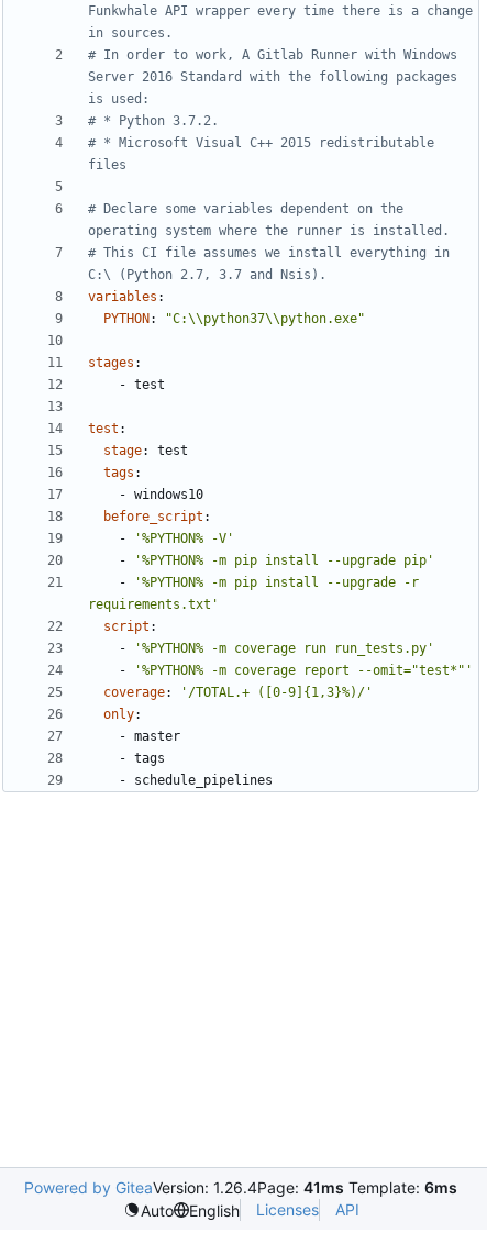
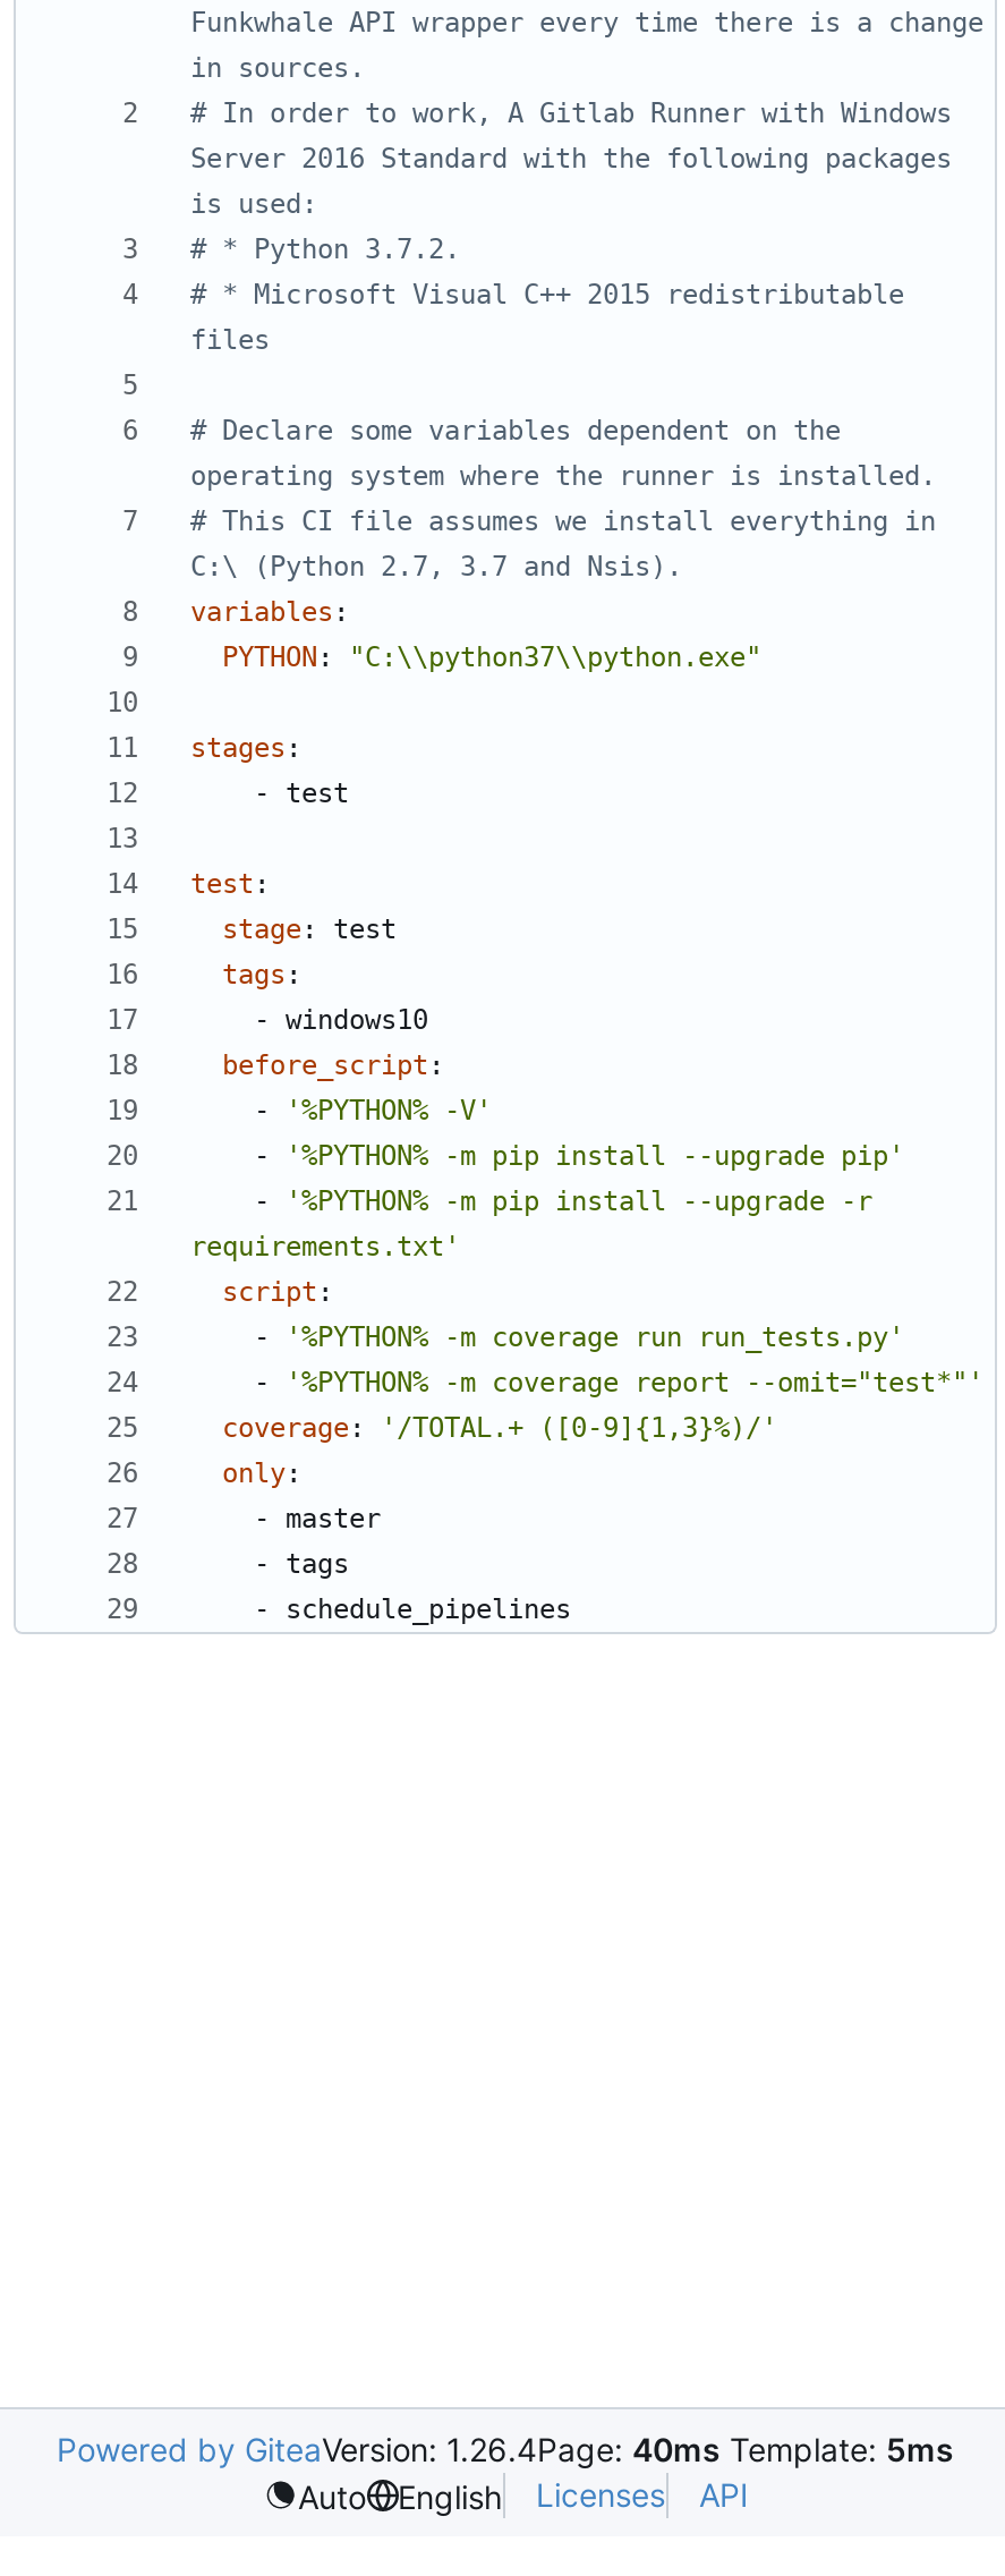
- Powered by GiteaVersion: 1.26.4Page: 41ms Template: 6ms
+ Powered by GiteaVersion: 1.26.4Page: 40ms Template: 5ms
